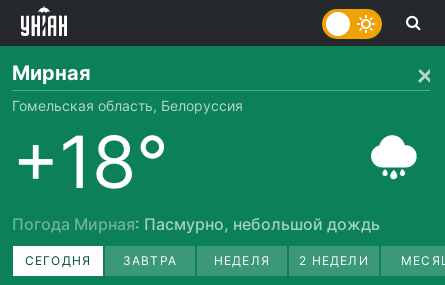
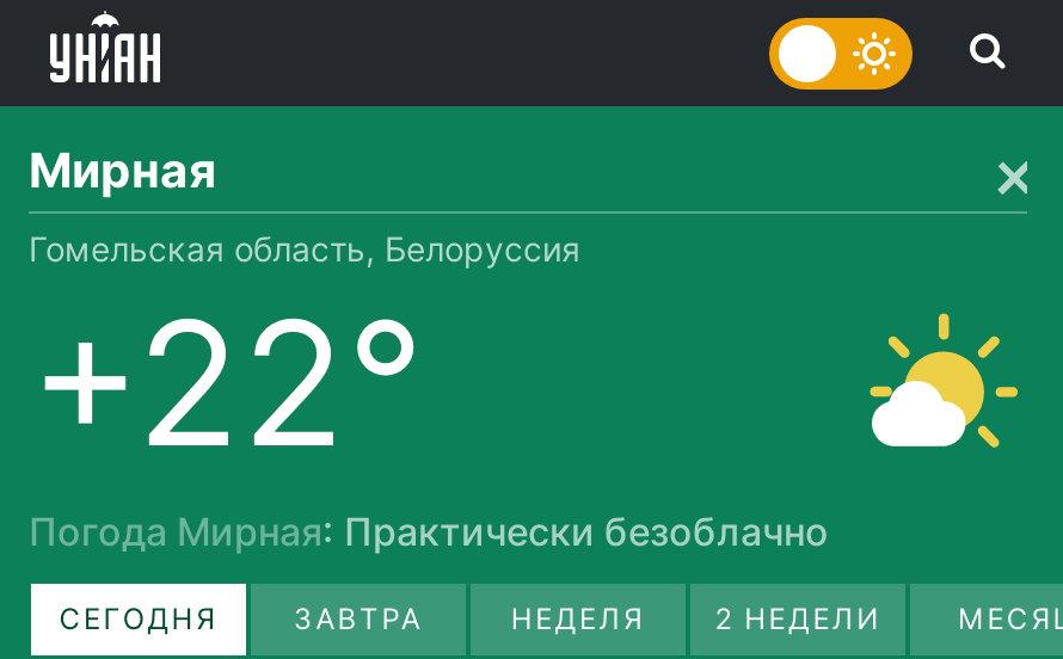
- [image]
- +18°
- Погода Мирная: Пасмурно, небольшой дождь
+ [image]
+ +22°
+ Погода Мирная: Практически безоблачно
